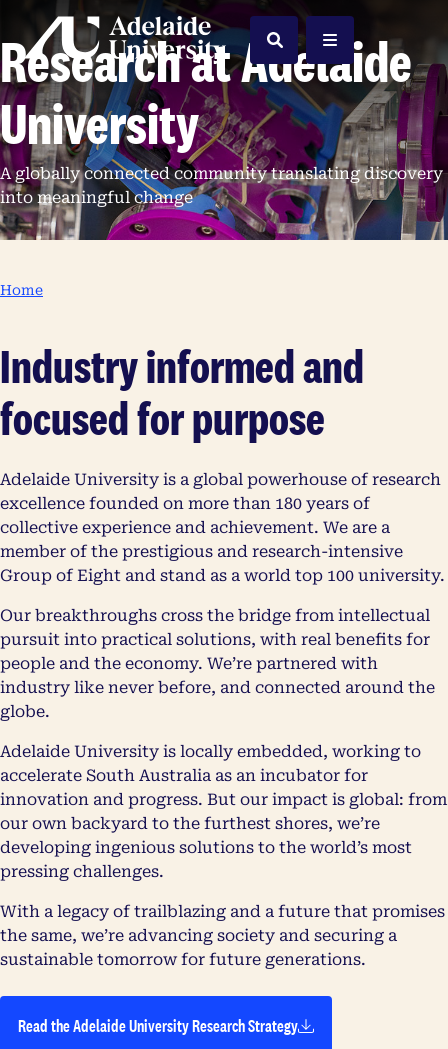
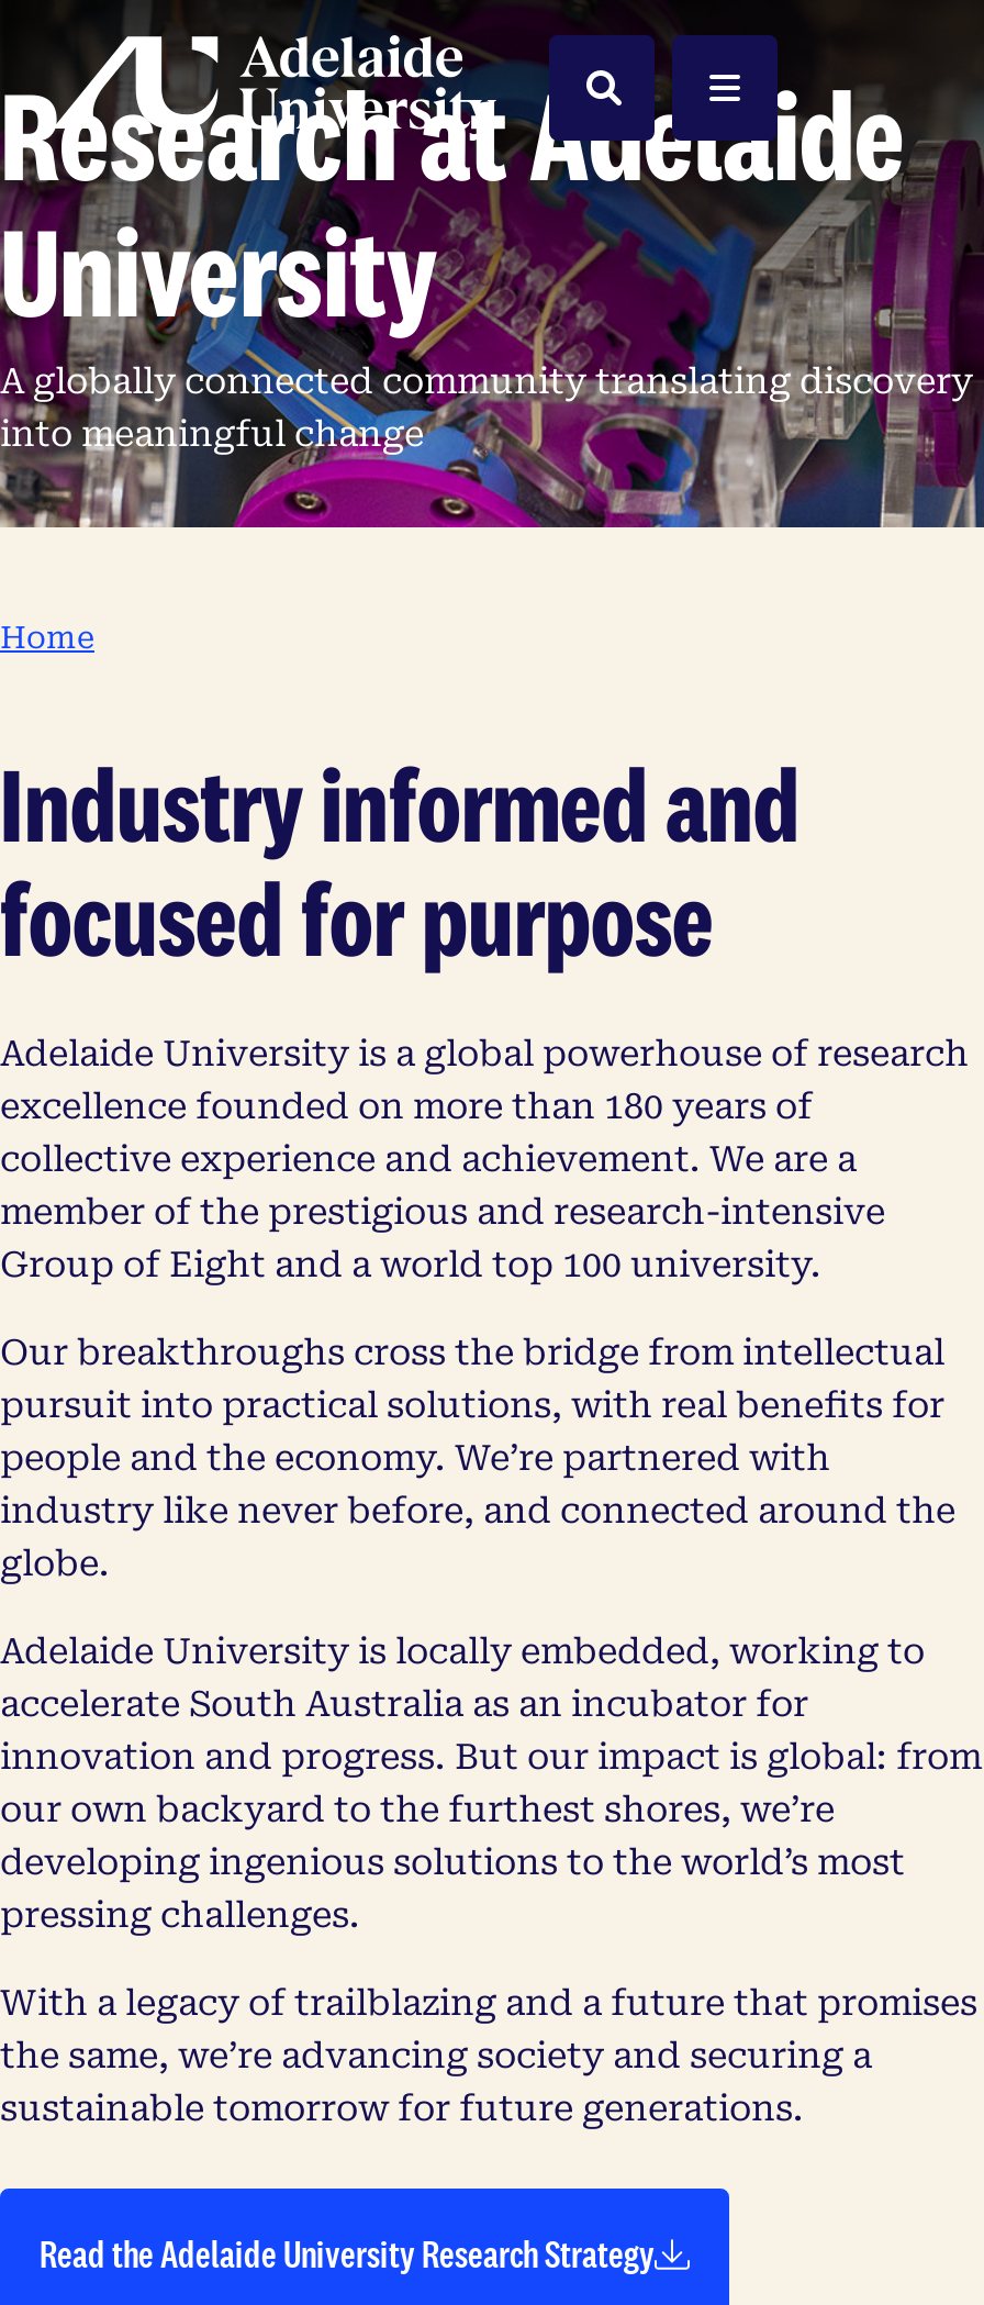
- Group of Eight and stand as a world top 100 university.
+ Group of Eight and a world top 100 university.
